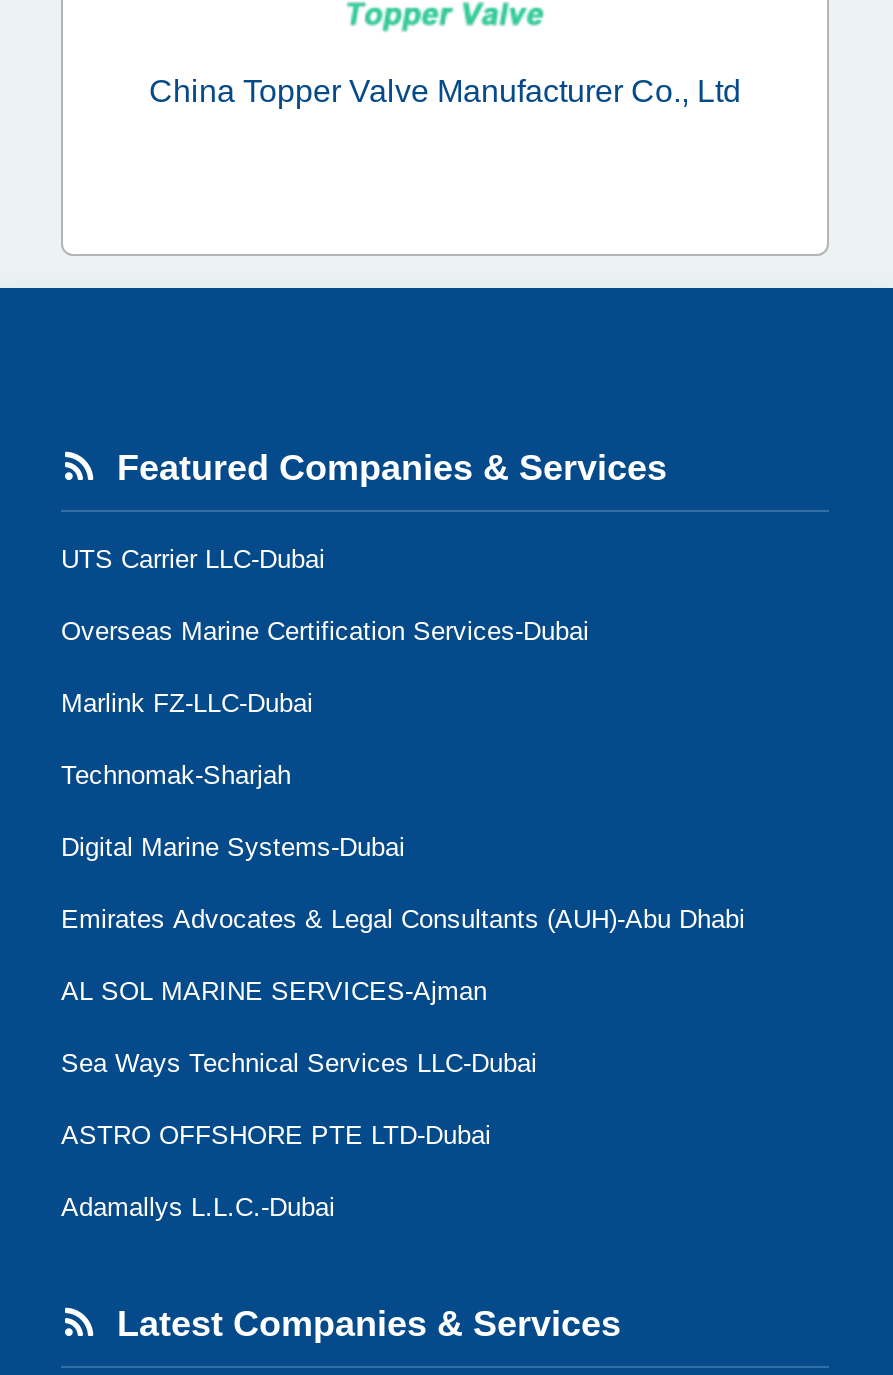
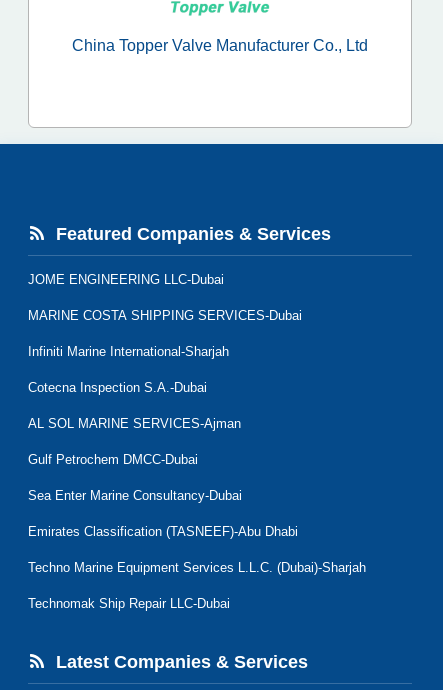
- UTS Carrier LLC-Dubai
- Overseas Marine Certification Services-Dubai
- Marlink FZ-LLC-Dubai
- Technomak-Sharjah
- Digital Marine Systems-Dubai
- Emirates Advocates & Legal Consultants (AUH)-Abu Dhabi
+ JOME ENGINEERING LLC-Dubai
+ MARINE COSTA SHIPPING SERVICES-Dubai
+ Infiniti Marine International-Sharjah
+ Cotecna Inspection S.A.-Dubai

moved up: AL SOL MARINE SERVICES-Ajman

- Sea Ways Technical Services LLC-Dubai
- ASTRO OFFSHORE PTE LTD-Dubai
- Adamallys L.L.C.-Dubai
+ Gulf Petrochem DMCC-Dubai
+ Sea Enter Marine Consultancy-Dubai
+ Emirates Classification (TASNEEF)-Abu Dhabi
+ Techno Marine Equipment Services L.L.C. (Dubai)-Sharjah
+ Technomak Ship Repair LLC-Dubai
